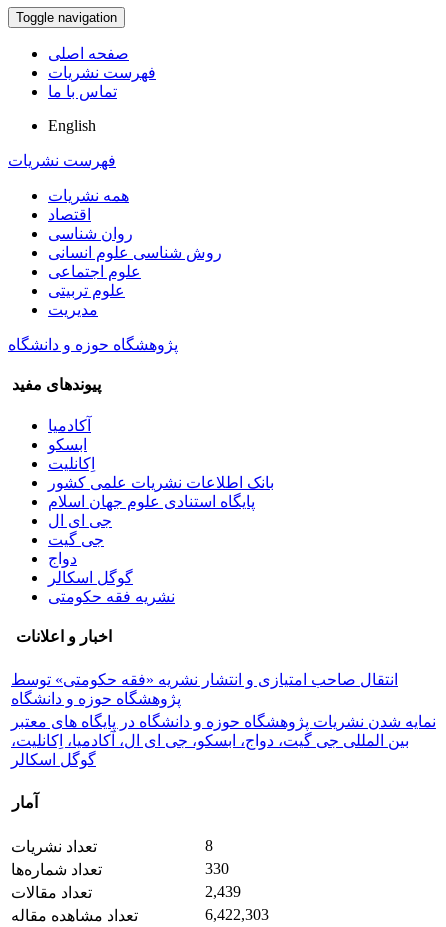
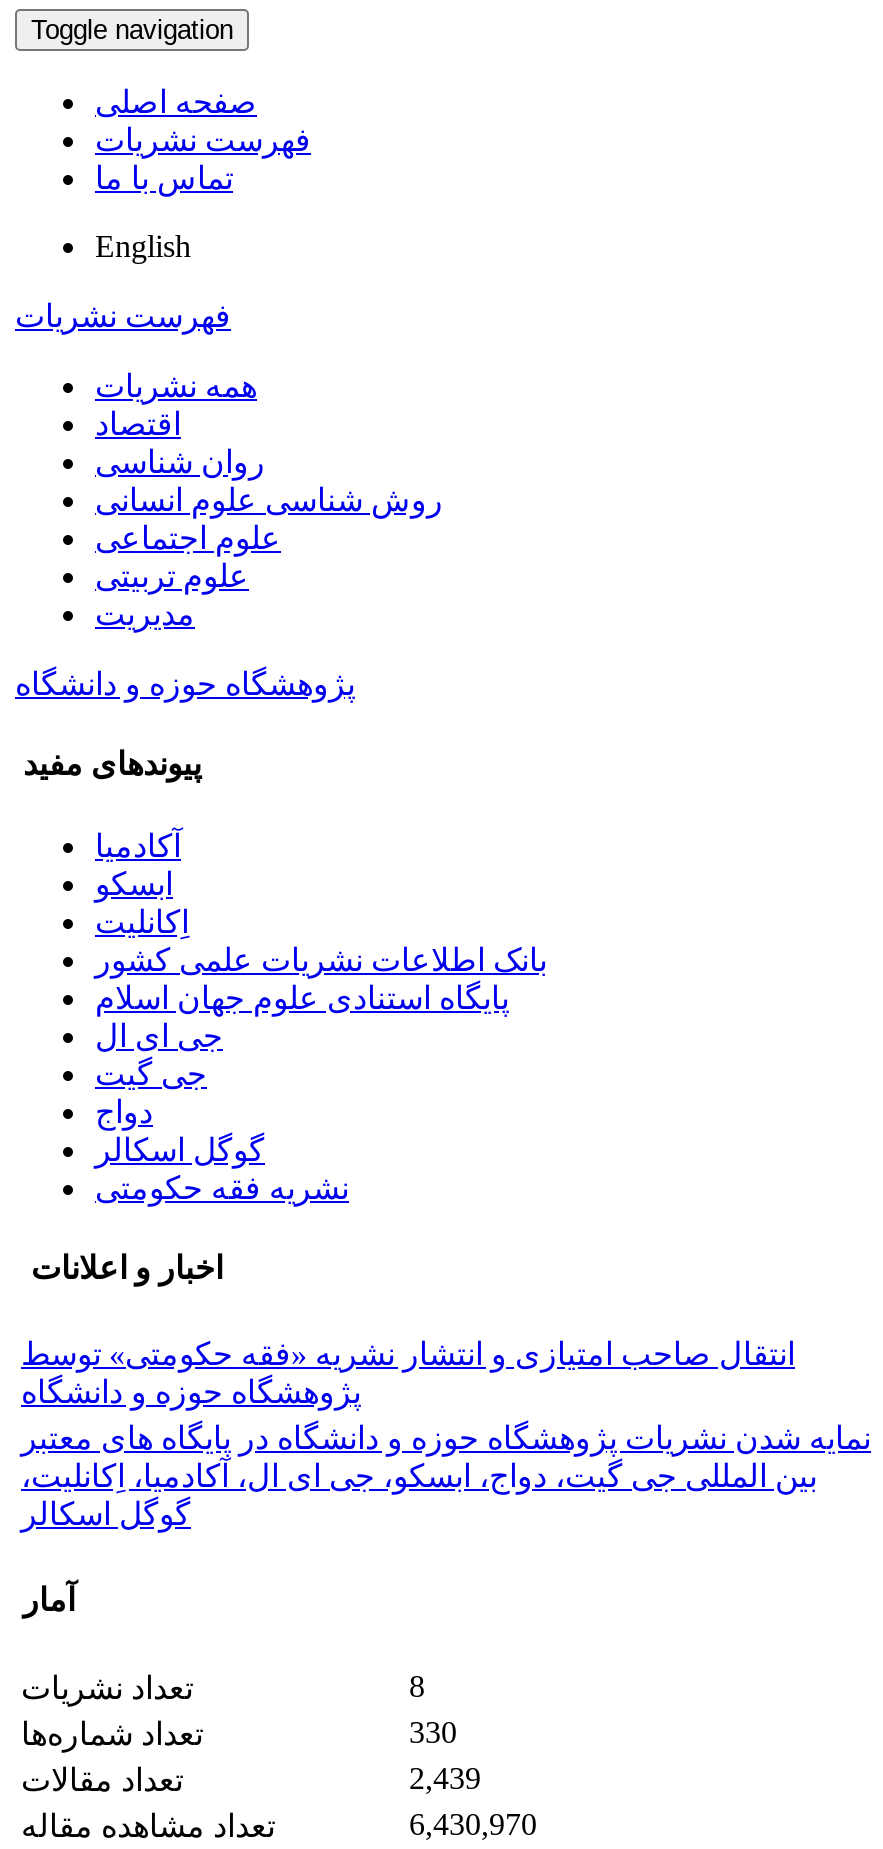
- 6,422,303
+ 6,430,970
